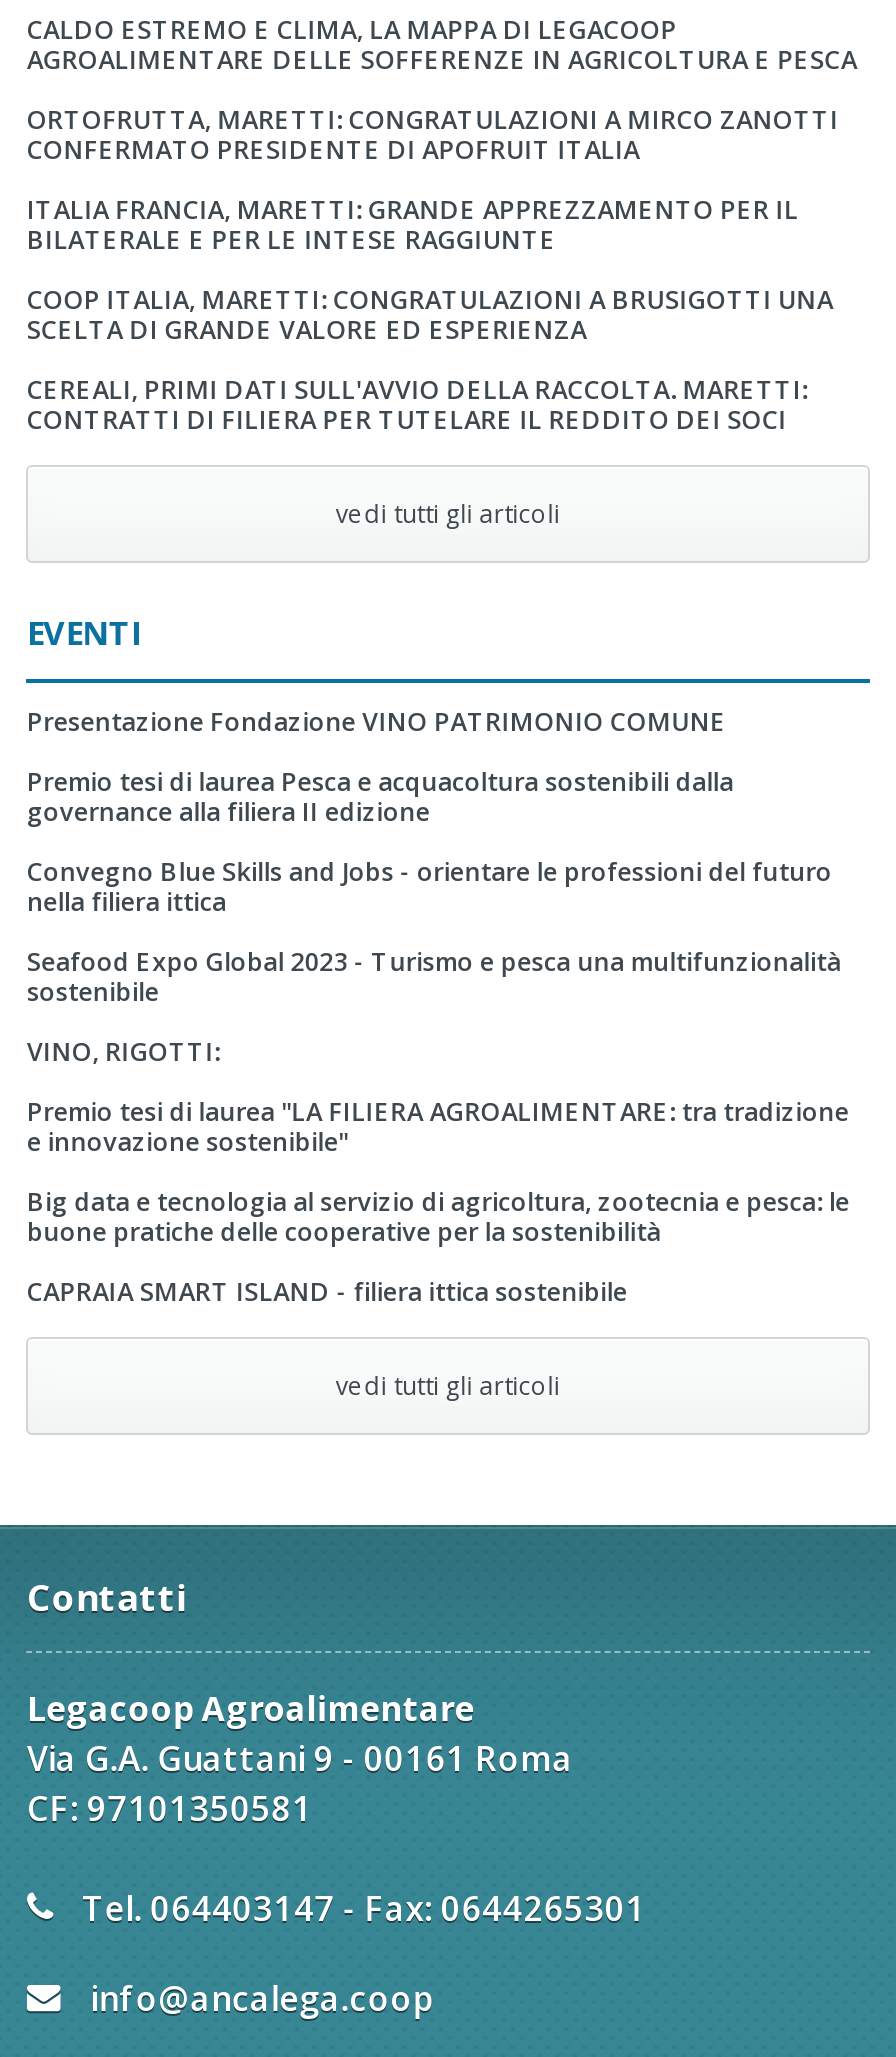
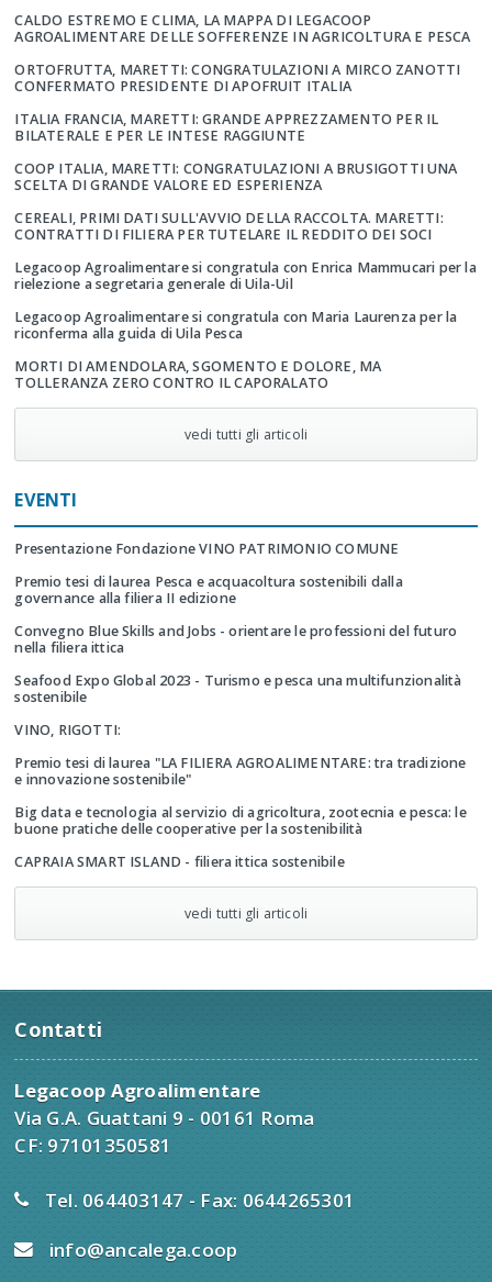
+ Legacoop Agroalimentare si congratula con Enrica Mammucari per la
+ rielezione a segretaria generale di Uila-Uil
+ Legacoop Agroalimentare si congratula con Maria Laurenza per la
+ riconferma alla guida di Uila Pesca
+ MORTI DI AMENDOLARA, SGOMENTO E DOLORE, MA
+ TOLLERANZA ZERO CONTRO IL CAPORALATO
